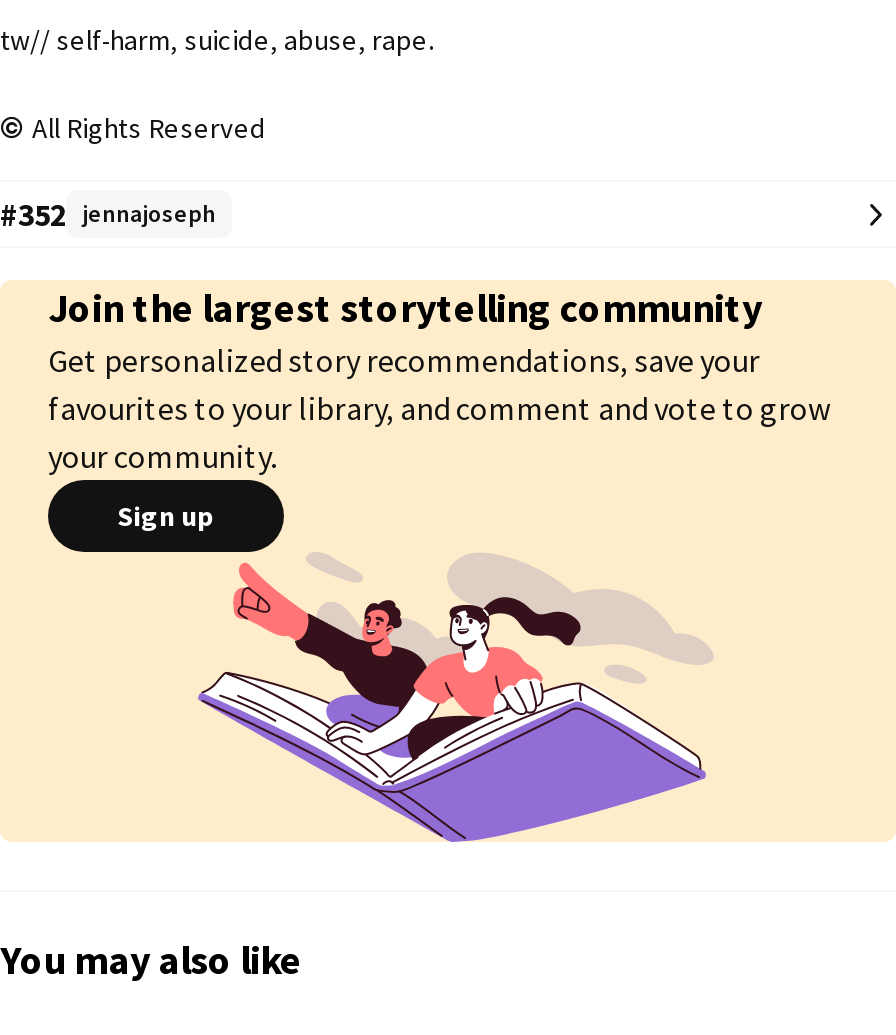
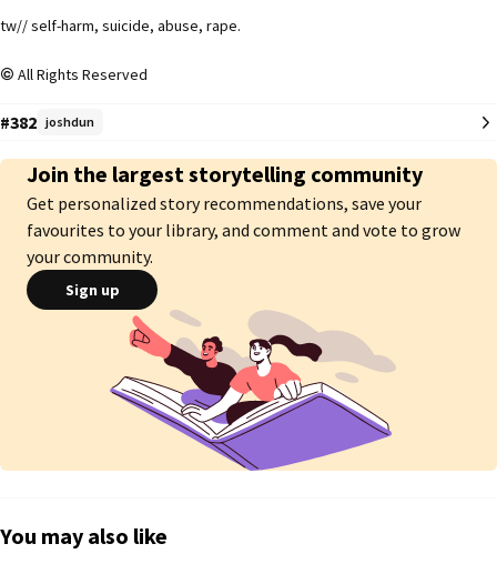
- #352 jennajoseph
+ #382 joshdun
